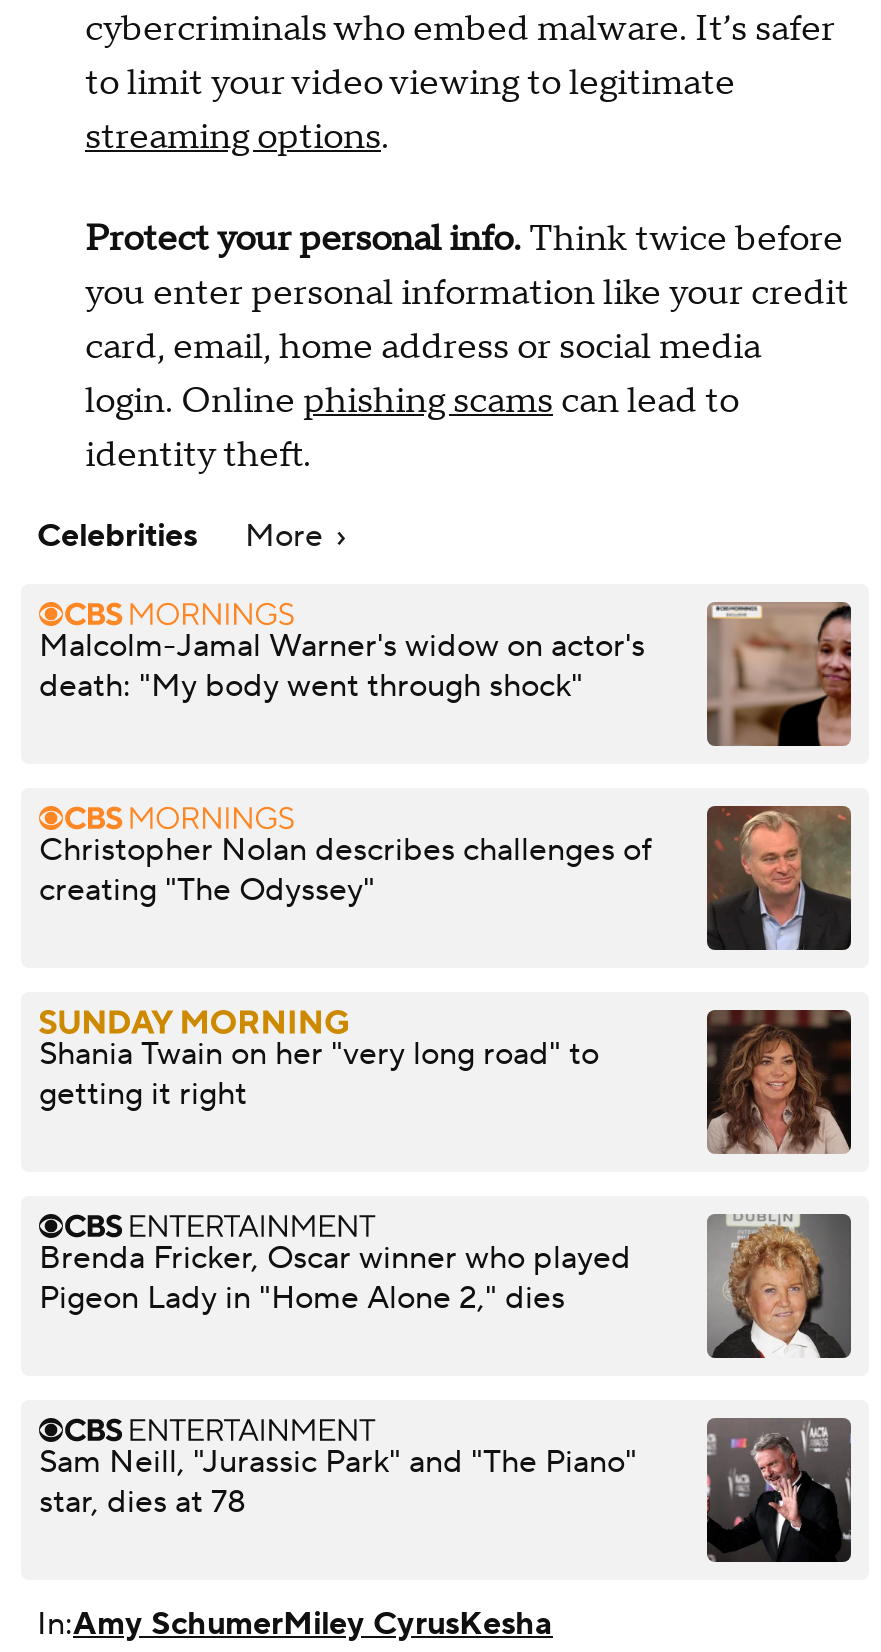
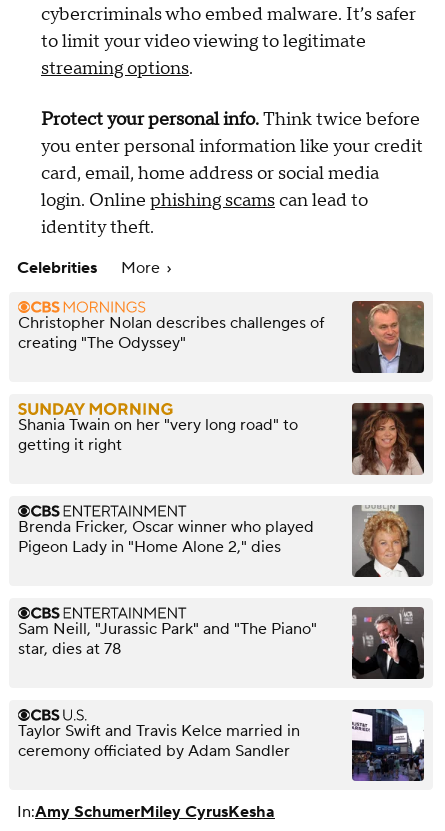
- [image]
- Malcolm-Jamal Warner's widow on actor's
- death: "My body went through shock"

moved up: [image] | Christopher Nolan describes challenges of | creating "The Odyssey" | ... | Sam Neill, "Jurassic Park" and "The Piano" | star, dies at 78

+ Taylor Swift and Travis Kelce married in
+ ceremony officiated by Adam Sandler

+ [image]
